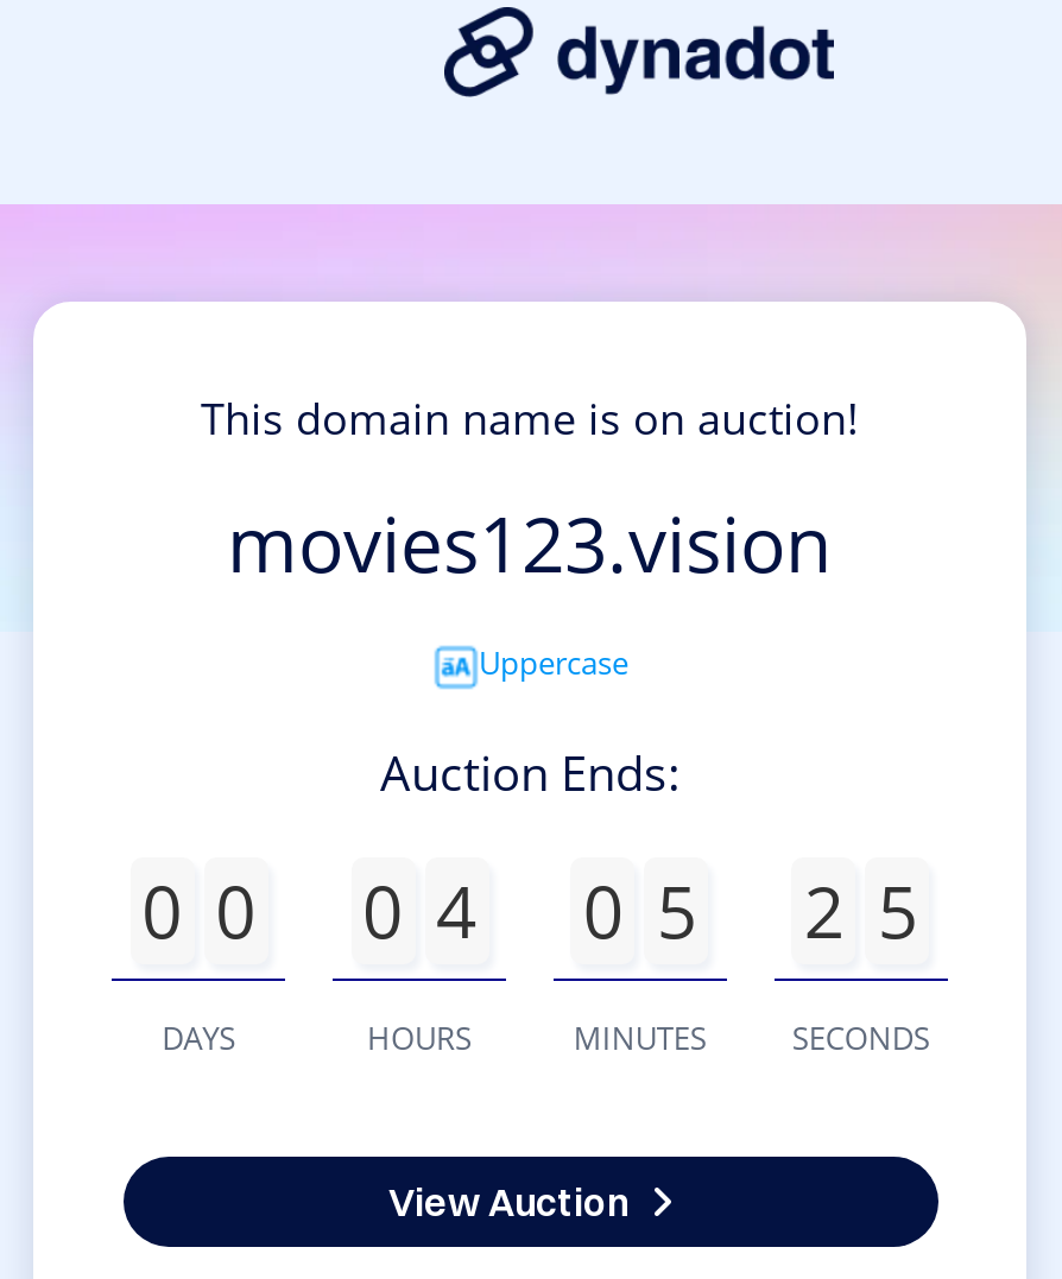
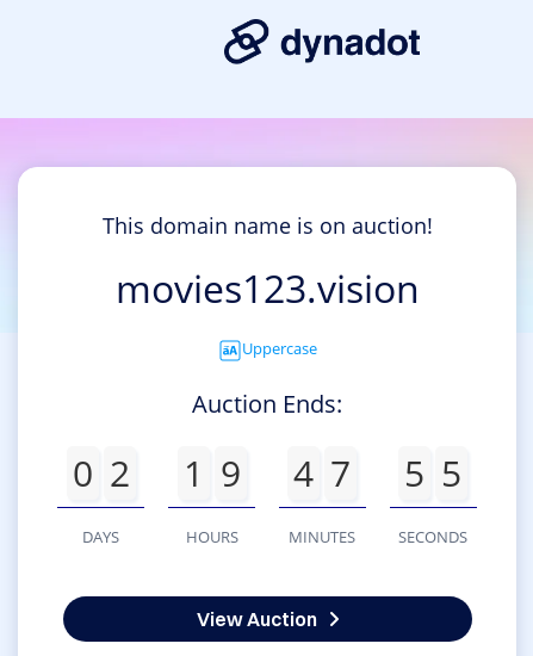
- 0 0
+ 0 2

- 0 4
+ 1 9

- 0 5
+ 4 7

- 2 5
+ 5 5
